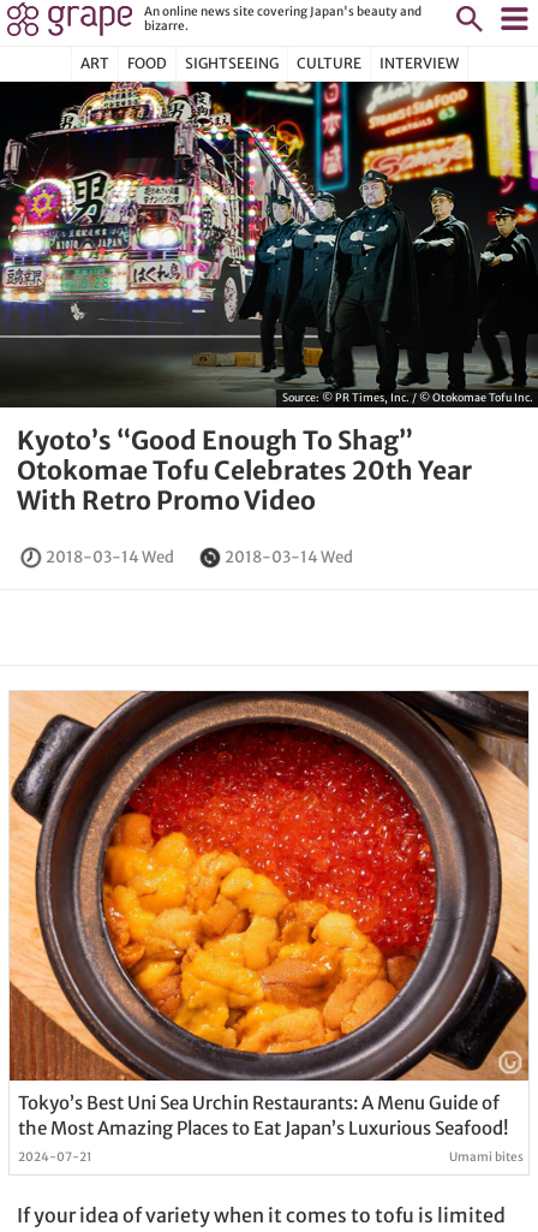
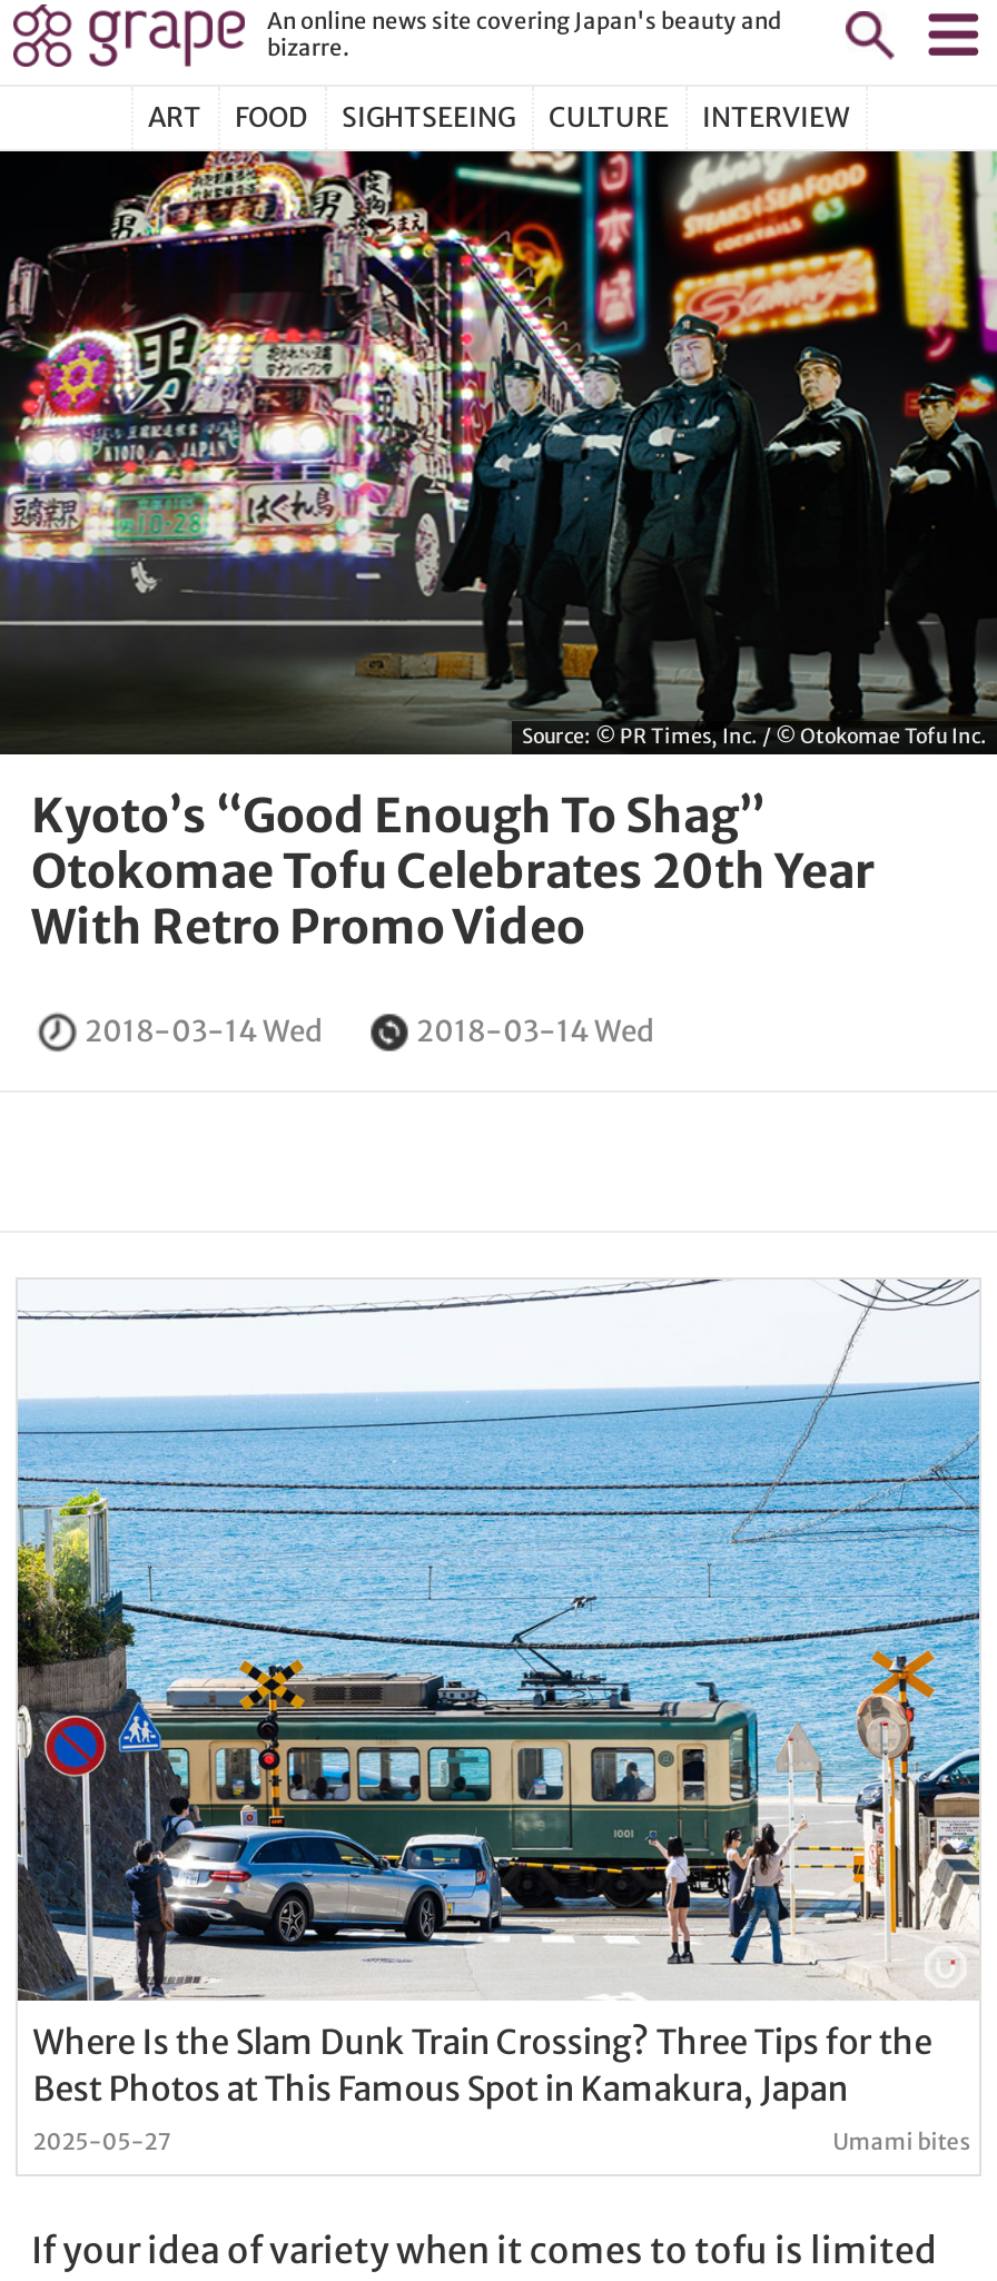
- [image]
- Tokyo’s Best Uni Sea Urchin Restaurants: A Menu Guide of
- the Most Amazing Places to Eat Japan’s Luxurious Seafood!
- 2024-07-21
+ [image]
+ Where Is the Slam Dunk Train Crossing? Three Tips for the
+ Best Photos at This Famous Spot in Kamakura, Japan
+ 2025-05-27
